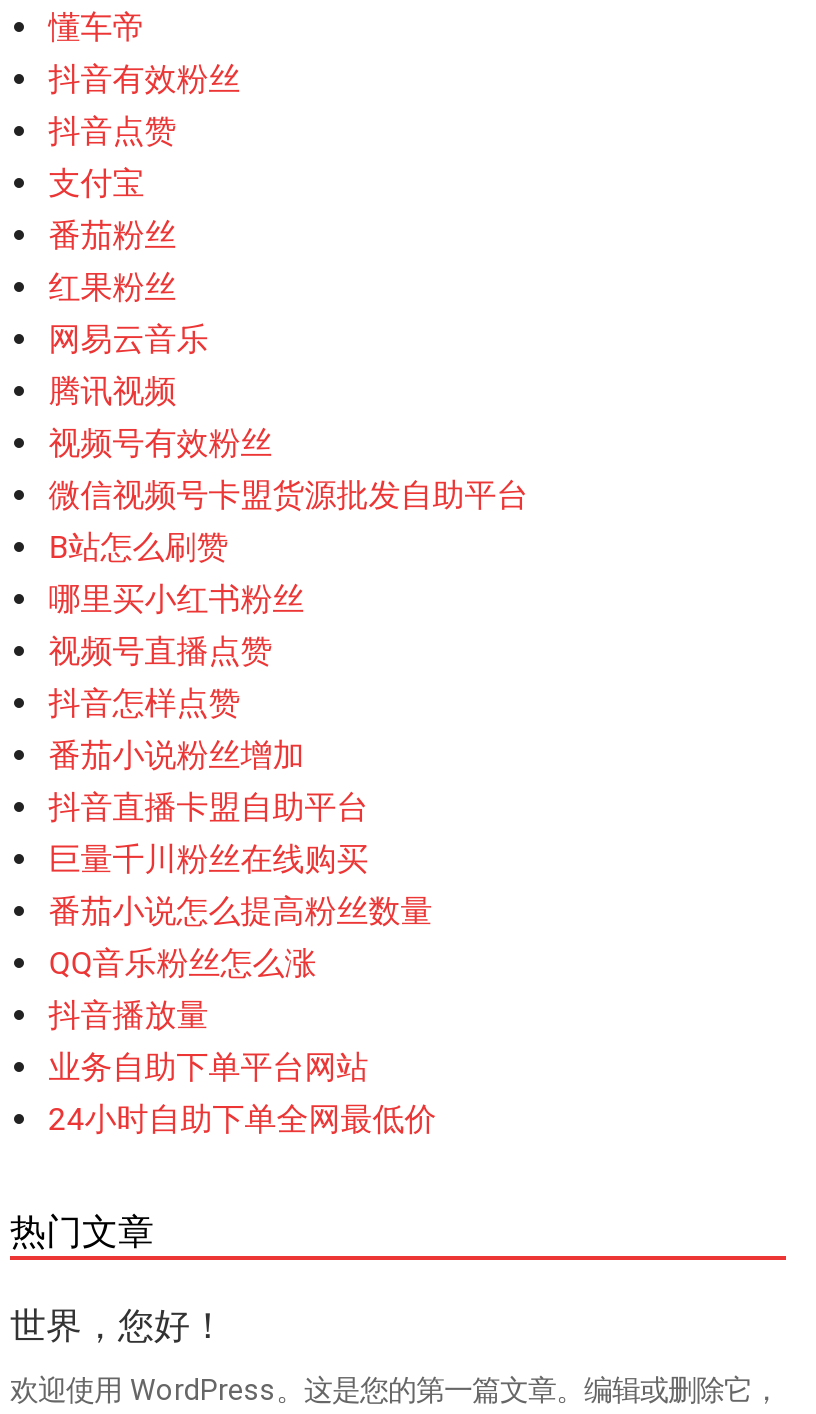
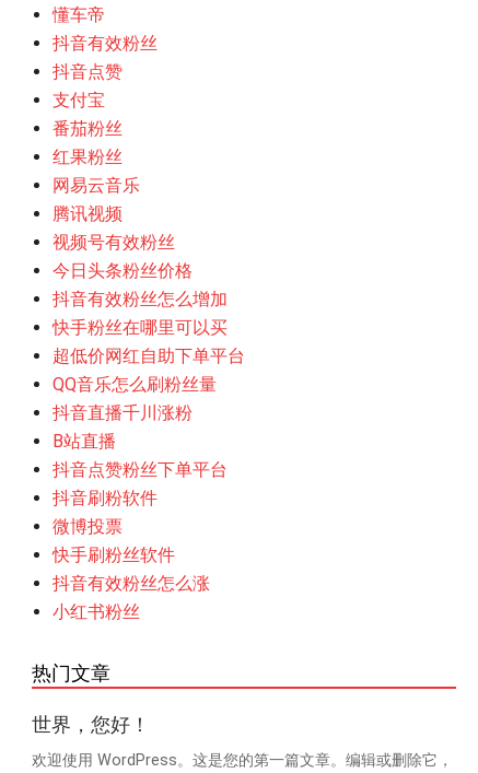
- 微信视频号卡盟货源批发自助平台
- B站怎么刷赞
- 哪里买小红书粉丝
- 视频号直播点赞
- 抖音怎样点赞
- 番茄小说粉丝增加
- 抖音直播卡盟自助平台
- 巨量千川粉丝在线购买
- 番茄小说怎么提高粉丝数量
- QQ音乐粉丝怎么涨
- 抖音播放量
- 业务自助下单平台网站
- 24小时自助下单全网最低价
+ 今日头条粉丝价格
+ 抖音有效粉丝怎么增加
+ 快手粉丝在哪里可以买
+ 超低价网红自助下单平台
+ QQ音乐怎么刷粉丝量
+ 抖音直播千川涨粉
+ B站直播
+ 抖音点赞粉丝下单平台
+ 抖音刷粉软件
+ 微博投票
+ 快手刷粉丝软件
+ 抖音有效粉丝怎么涨
+ 小红书粉丝
